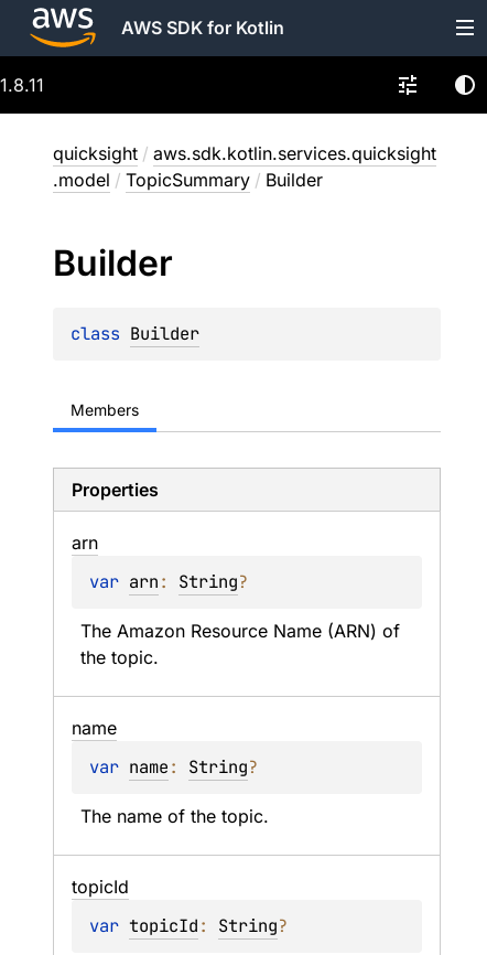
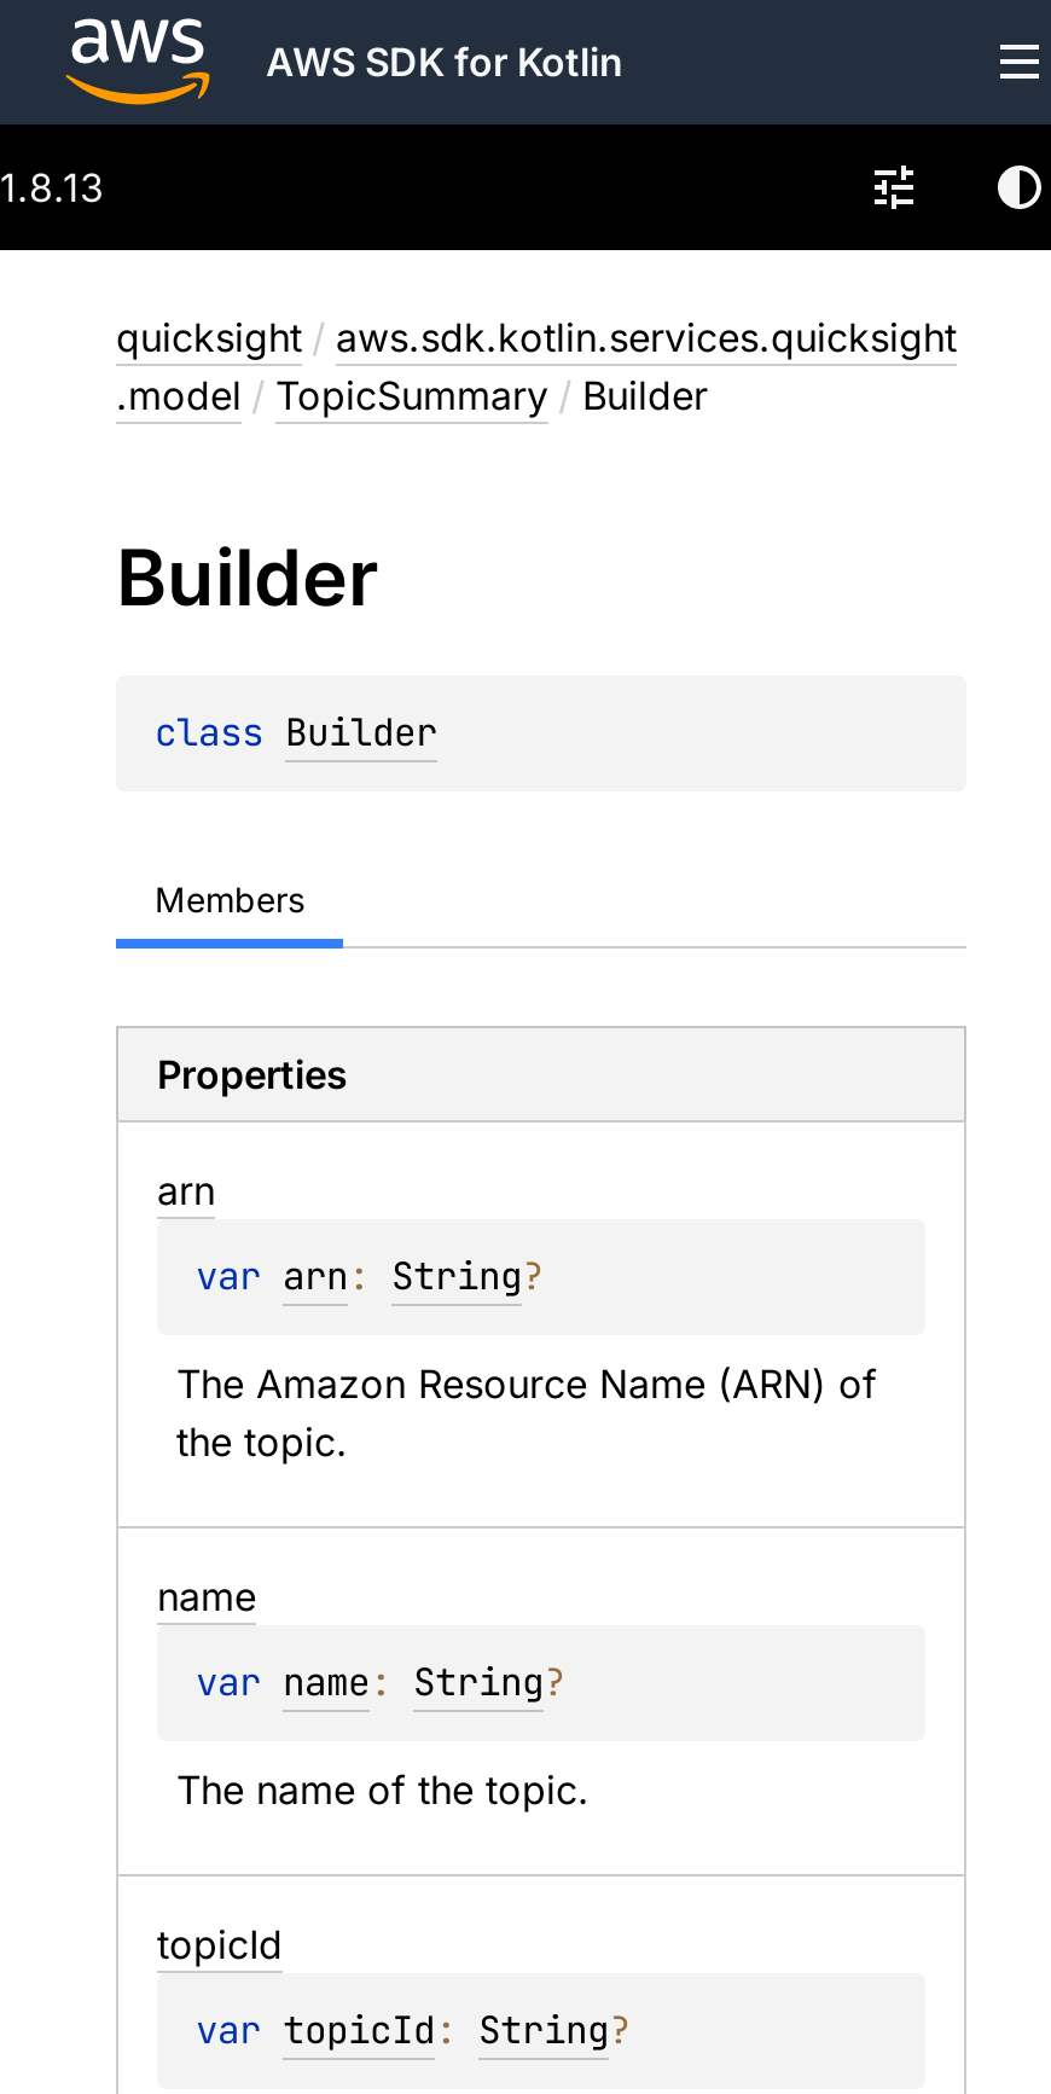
- 1.8.11
+ 1.8.13
